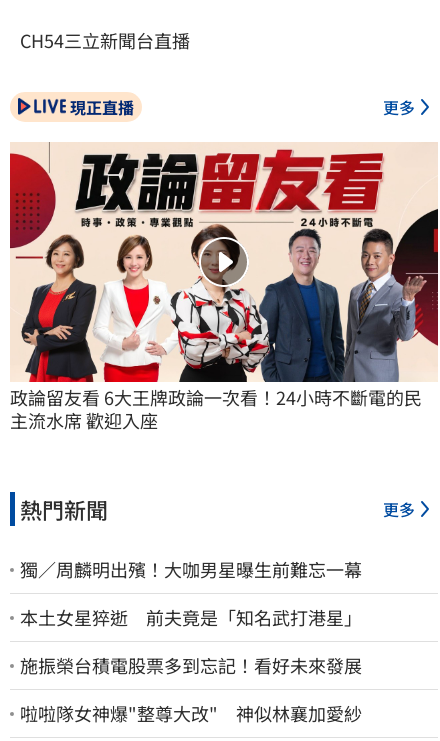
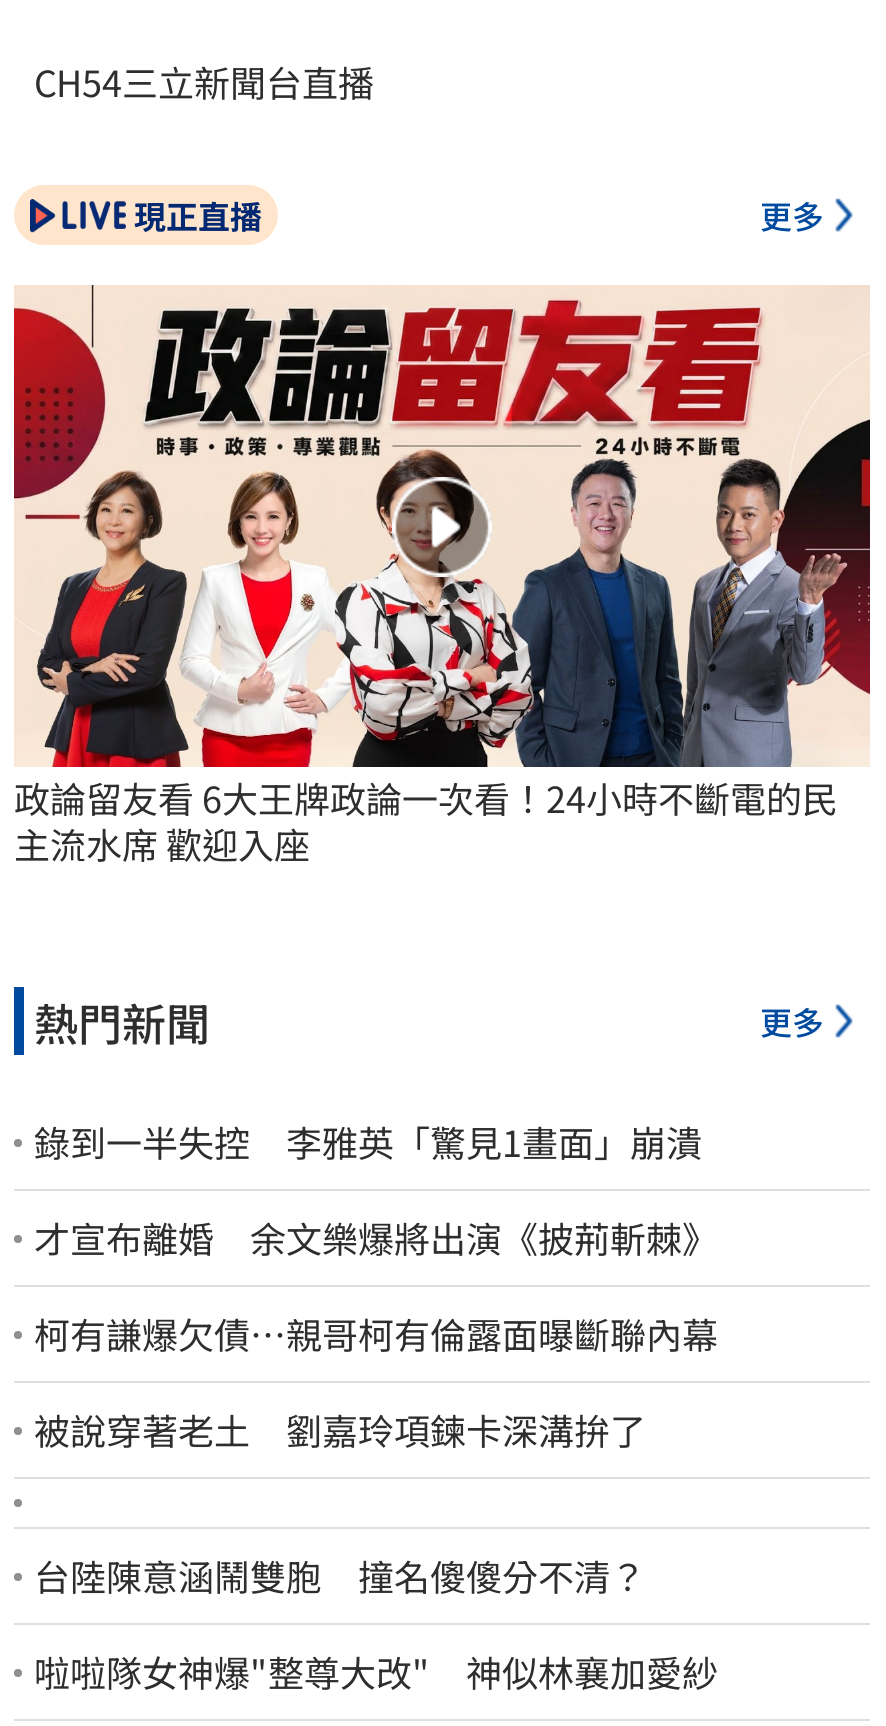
- 獨／周麟明出殯！大咖男星曝生前難忘一幕
- 本土女星猝逝 前夫竟是「知名武打港星」
- 施振榮台積電股票多到忘記！看好未來發展
+ 錄到一半失控 李雅英「驚見1畫面」崩潰
+ 才宣布離婚 余文樂爆將出演《披荊斬棘》
+ 柯有謙爆欠債…親哥柯有倫露面曝斷聯內幕
+ 被說穿著老土 劉嘉玲項鍊卡深溝拚了
+ 台陸陳意涵鬧雙胞 撞名傻傻分不清？
